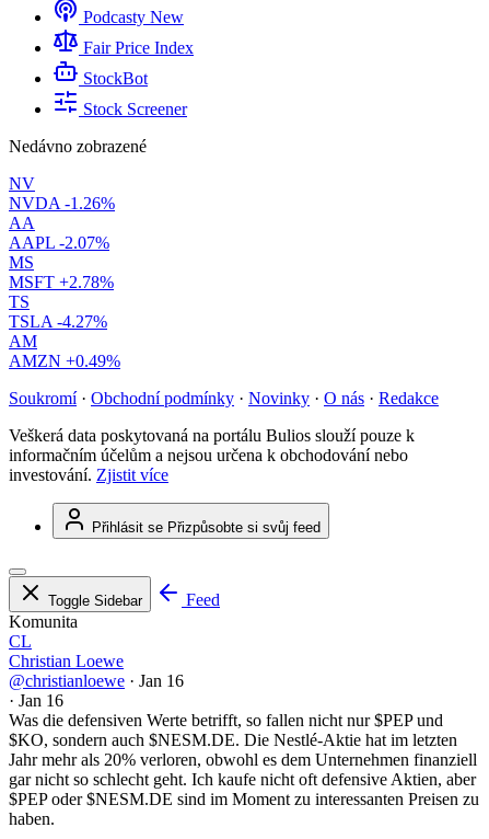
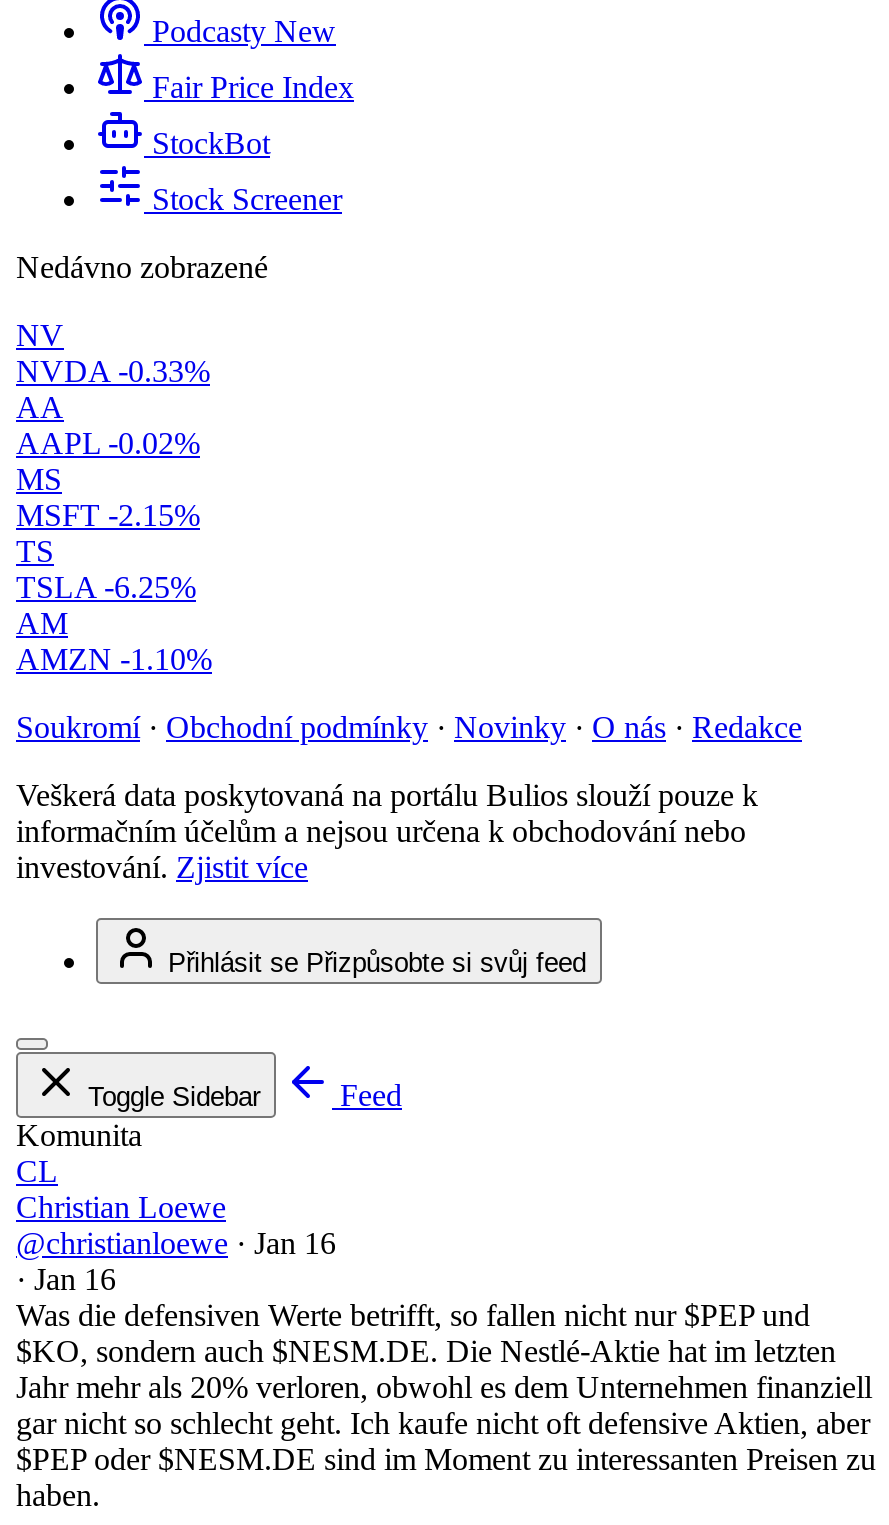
- NVDA -1.26%
+ NVDA -0.33%

- AAPL -2.07%
+ AAPL -0.02%

- MSFT +2.78%
+ MSFT -2.15%

- TSLA -4.27%
+ TSLA -6.25%

- AMZN +0.49%
+ AMZN -1.10%
